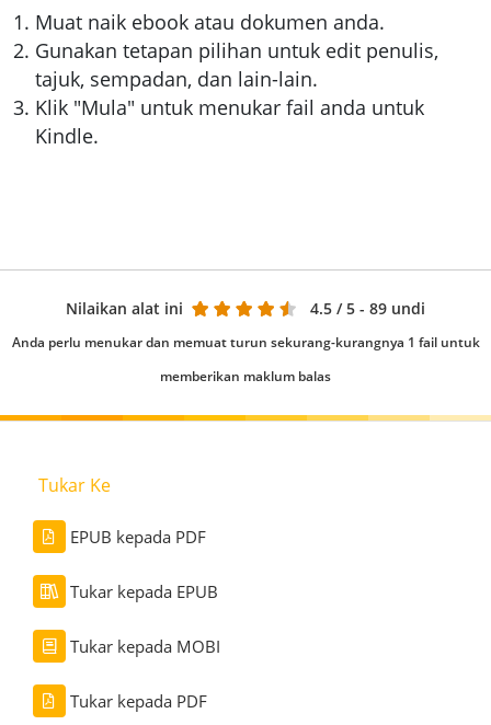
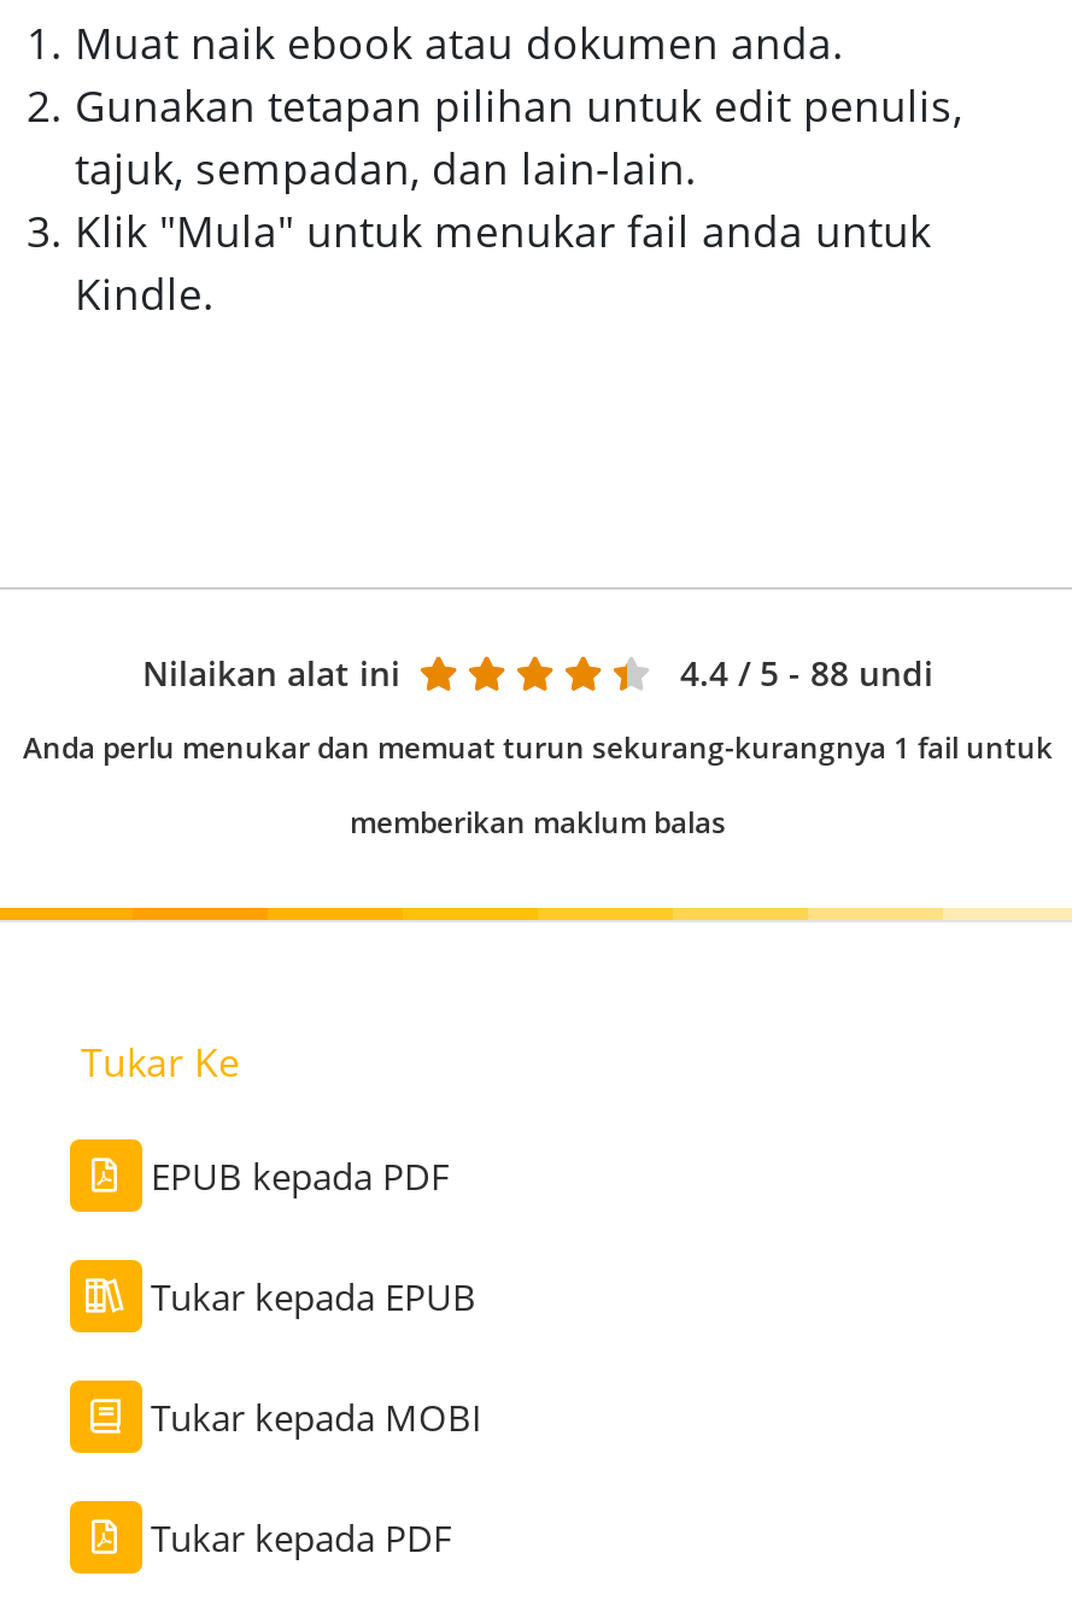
- 4.5 / 5 - 89 undi
+ 4.4 / 5 - 88 undi
